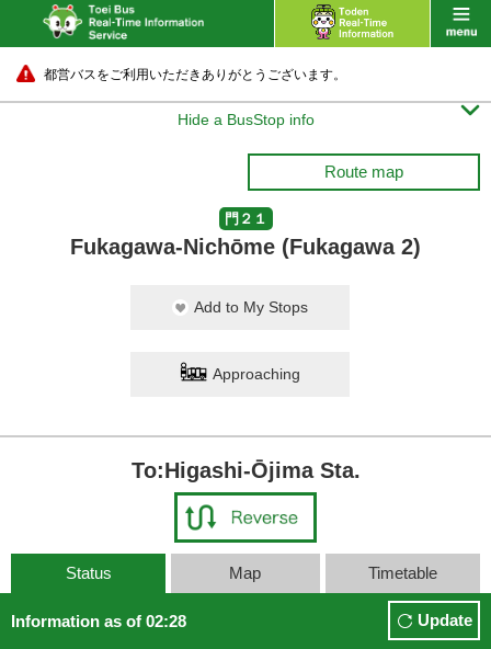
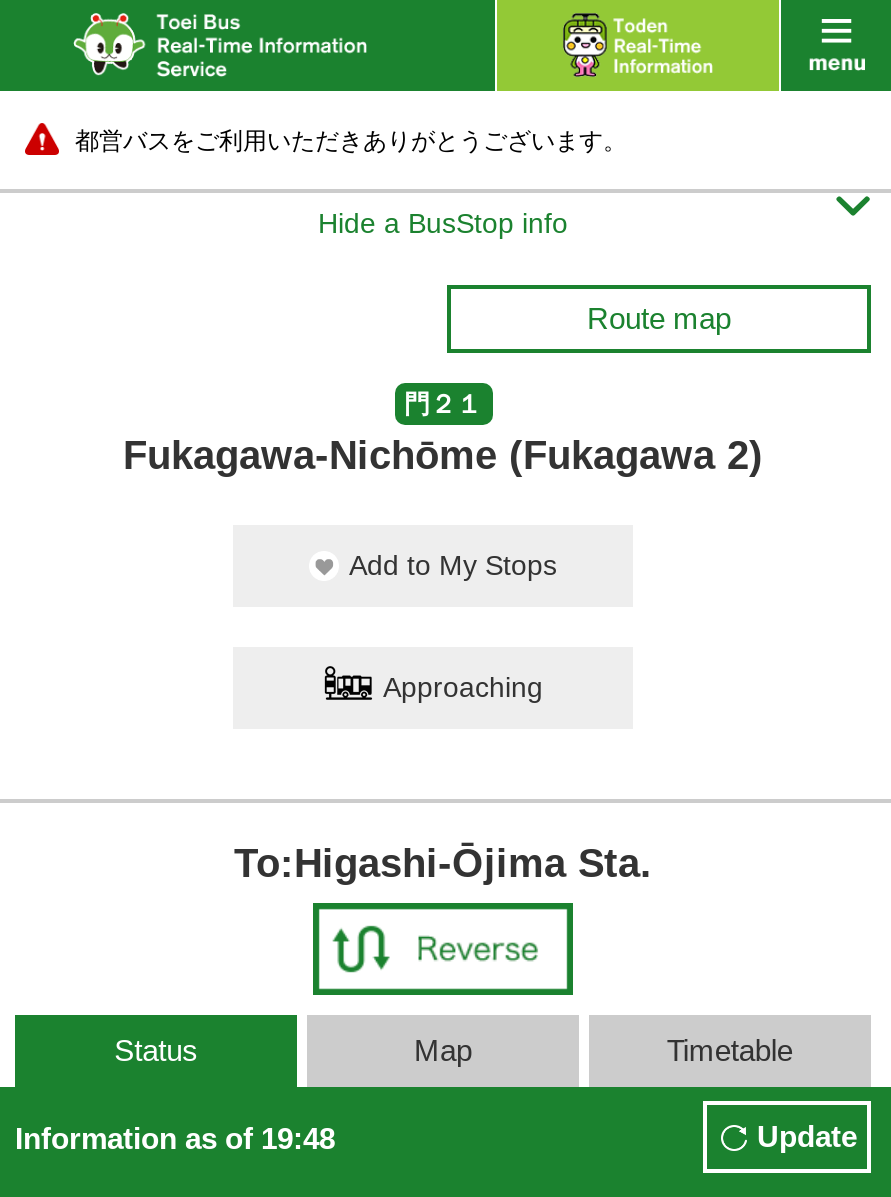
- Information as of 02:28
+ Information as of 19:48
